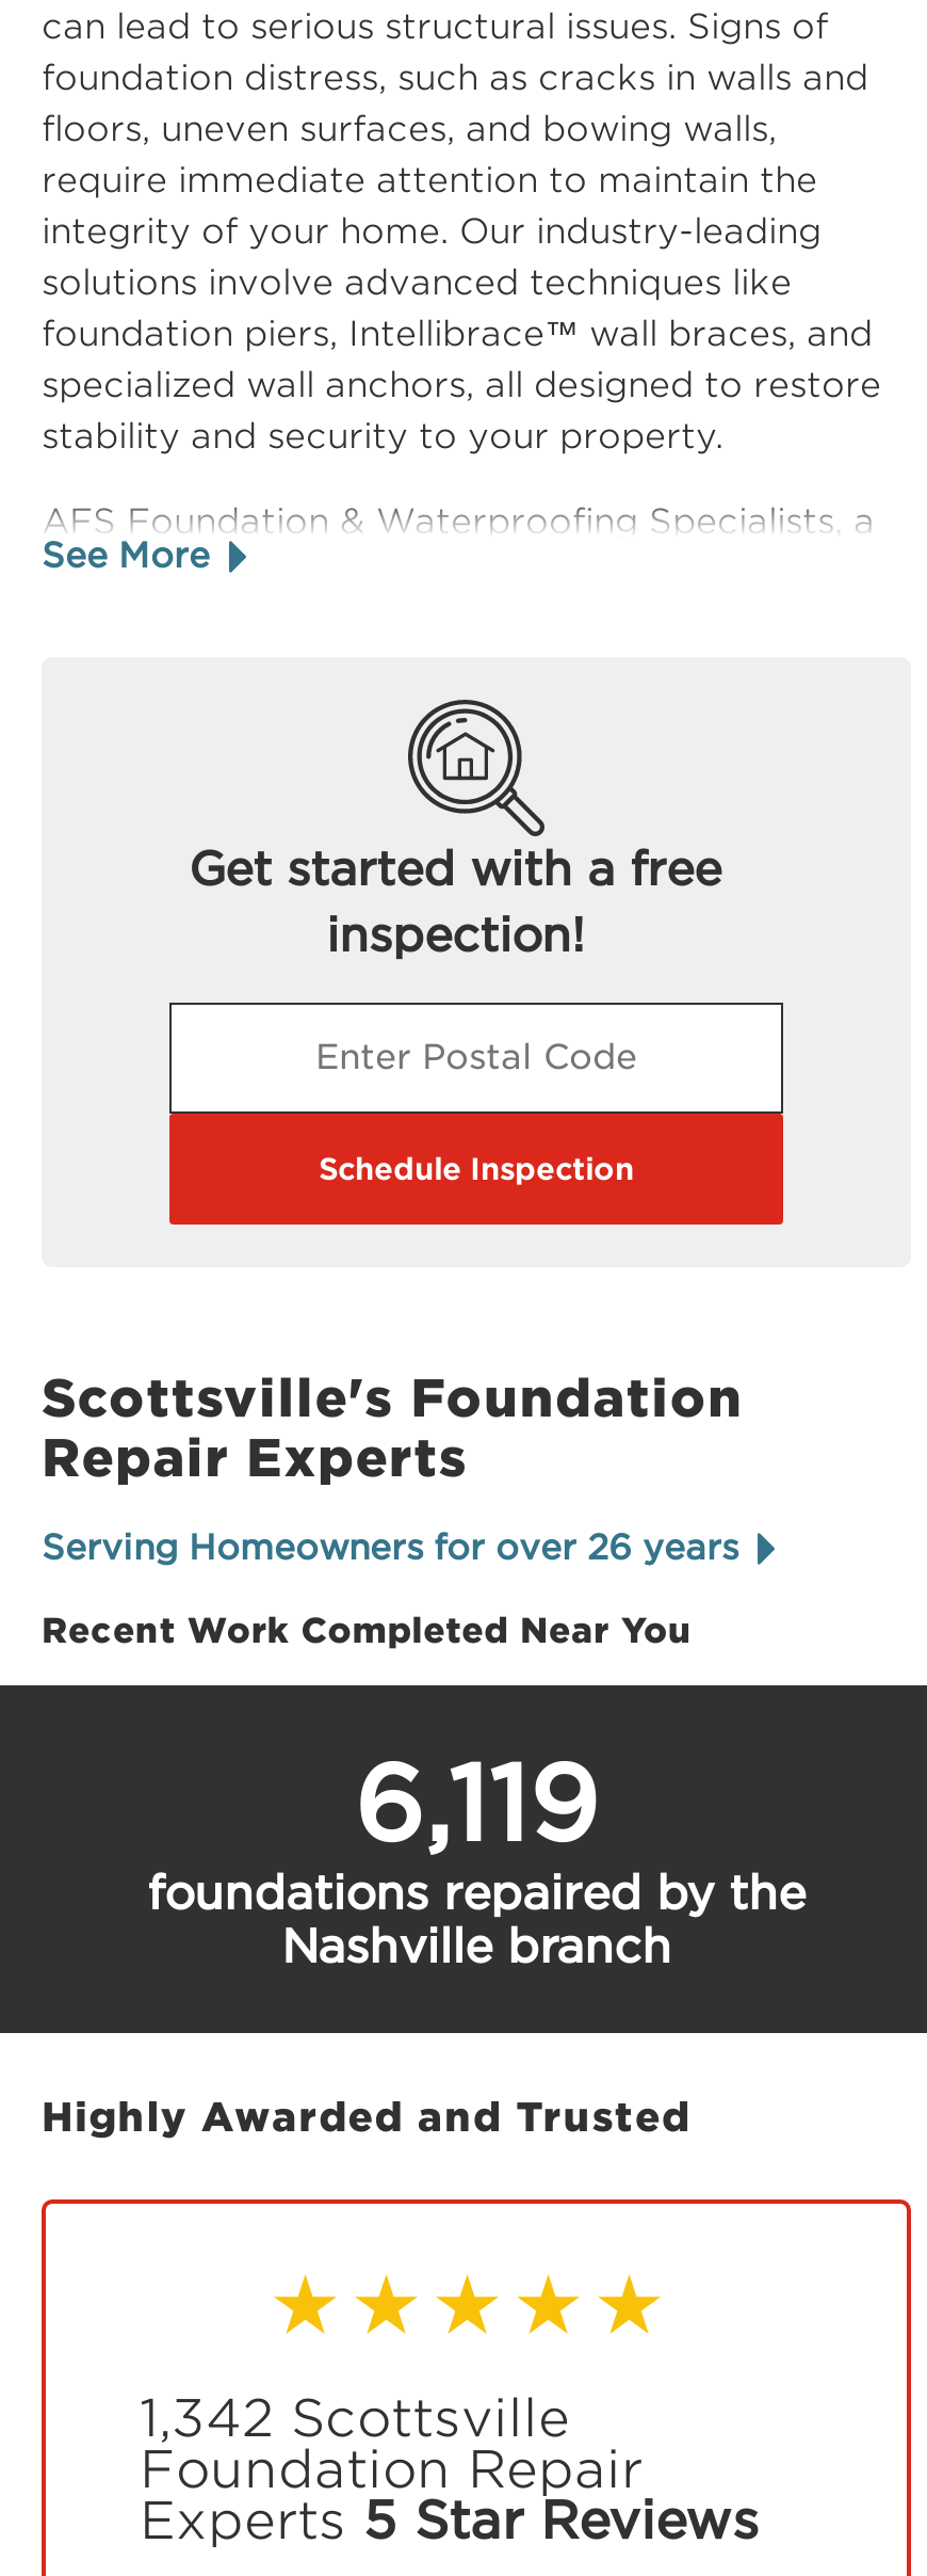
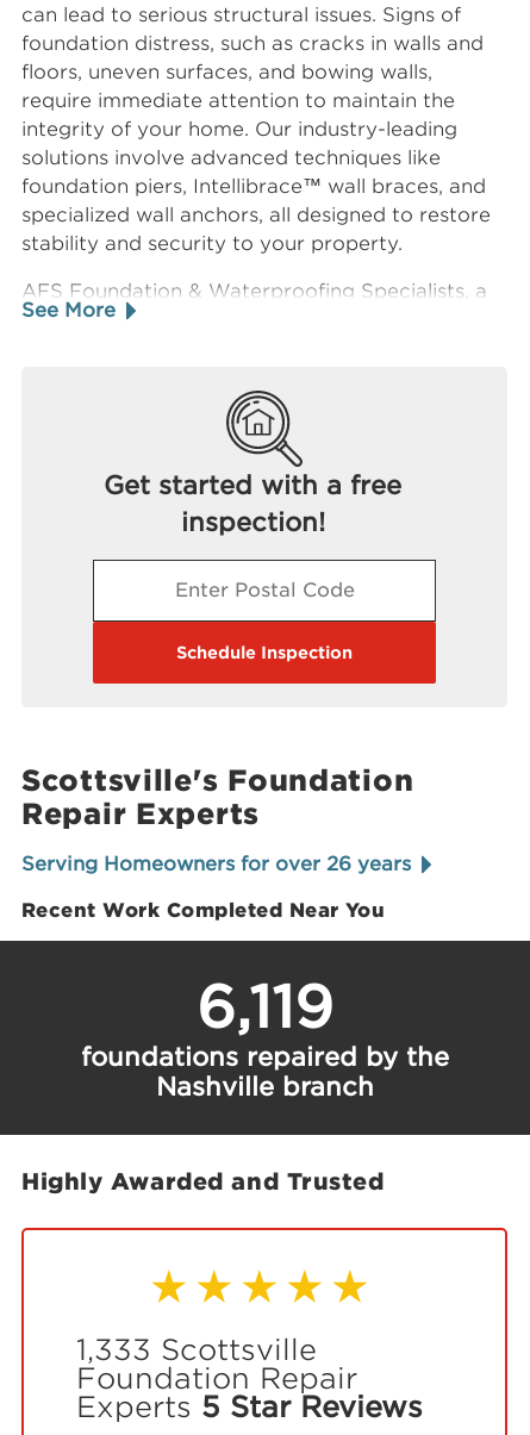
- 1,342 Scottsville
+ 1,333 Scottsville
